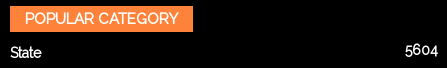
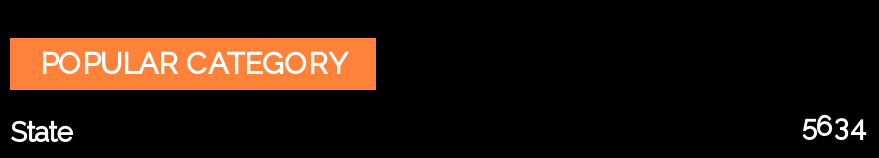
- 5604
+ 5634
